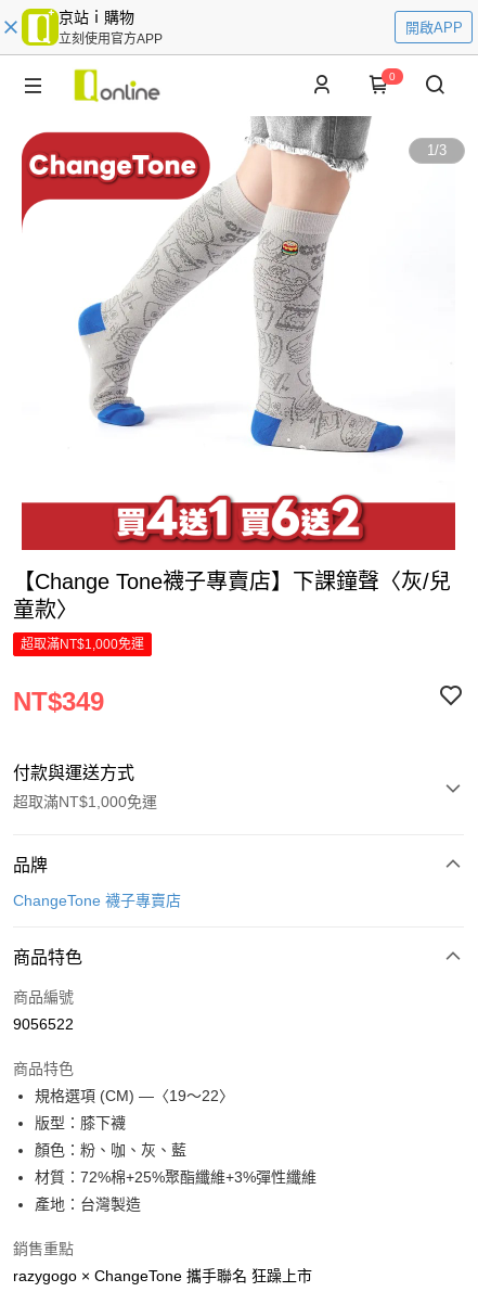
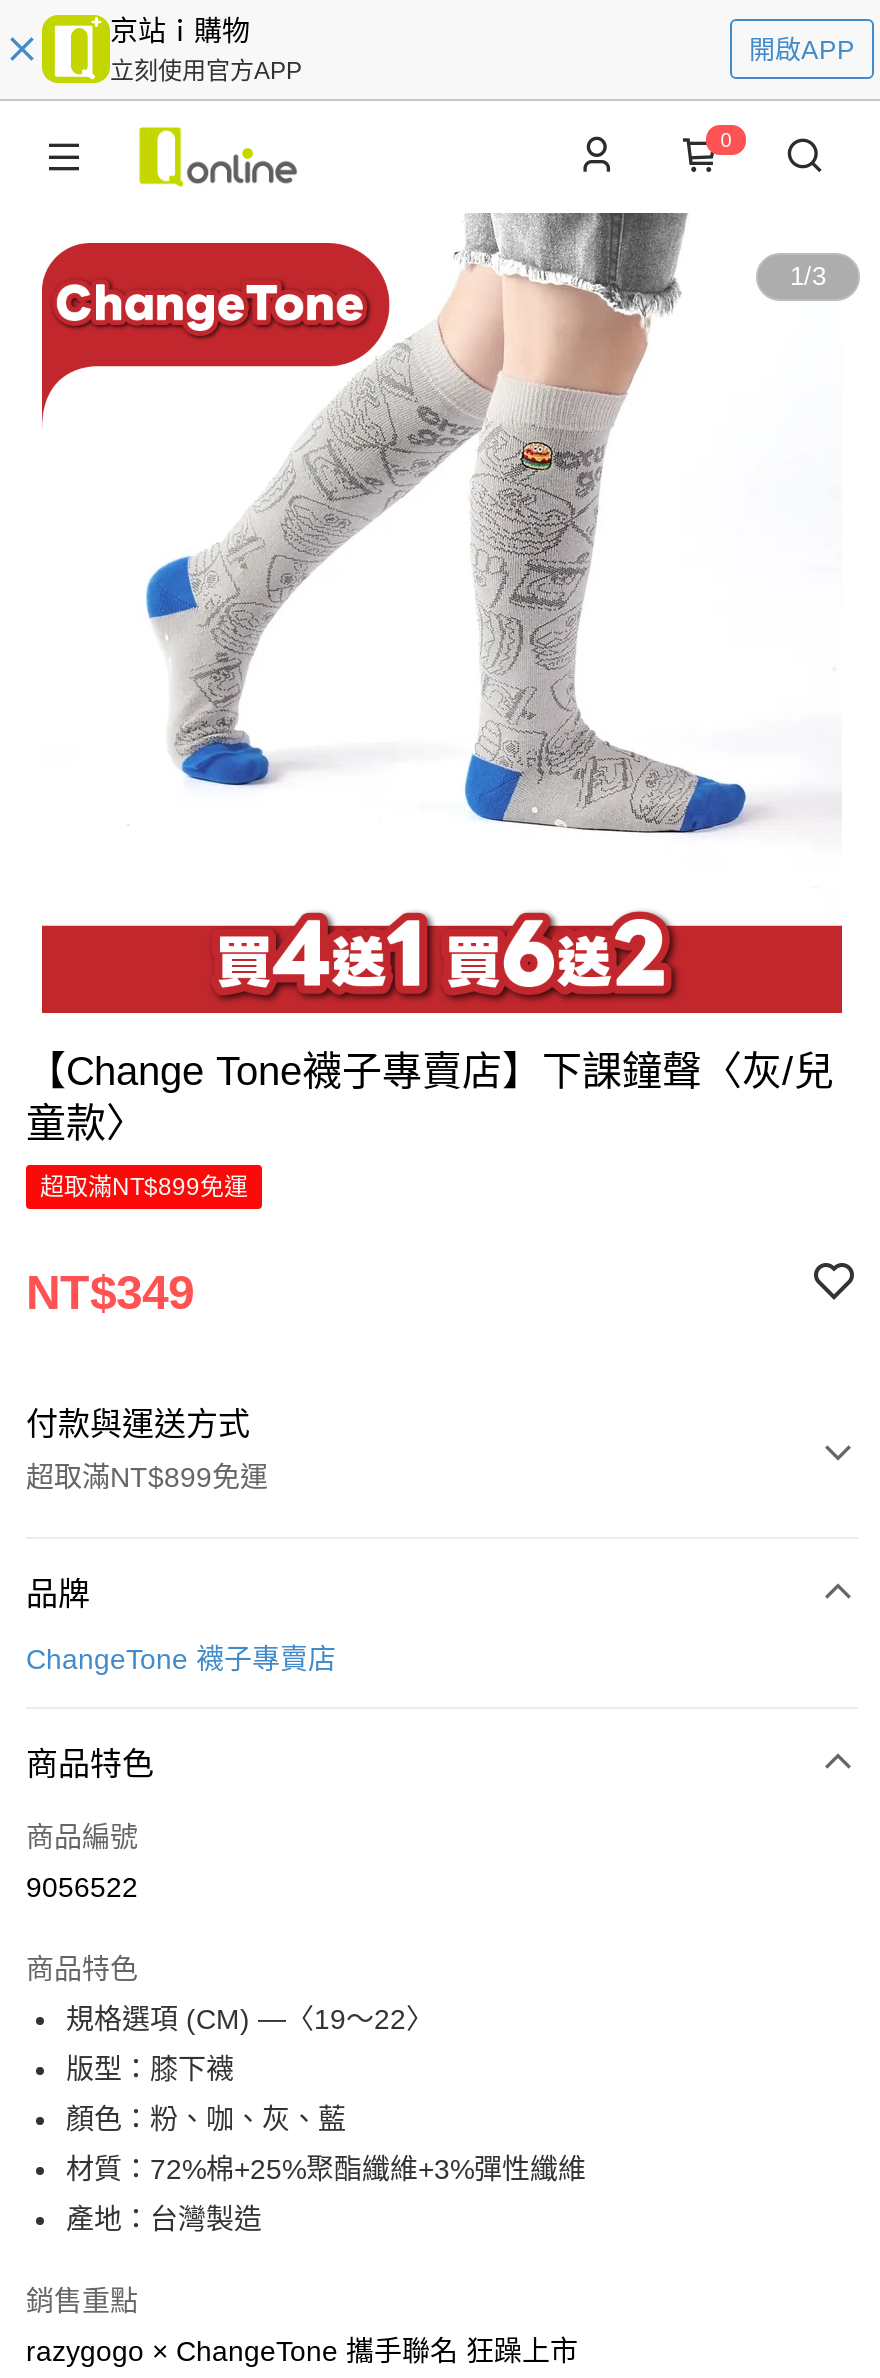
- 超取滿NT$1,000免運
+ 超取滿NT$899免運

- 超取滿NT$1,000免運
+ 超取滿NT$899免運
